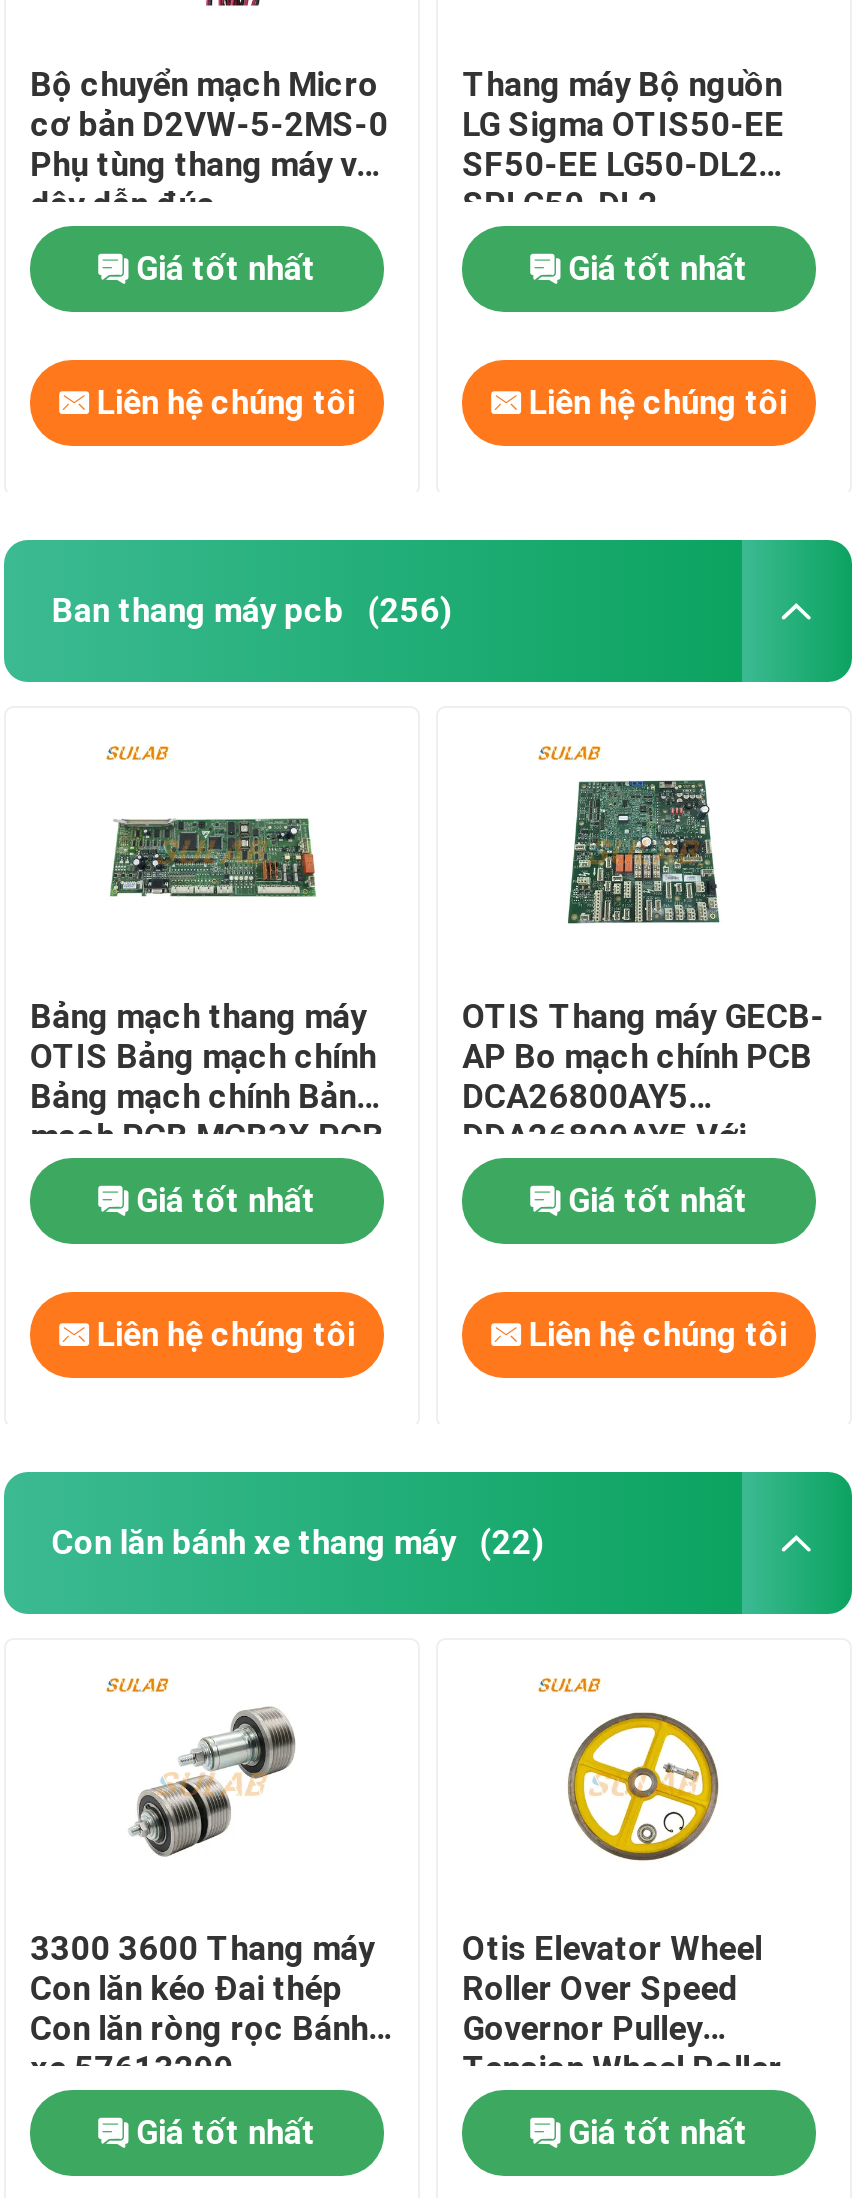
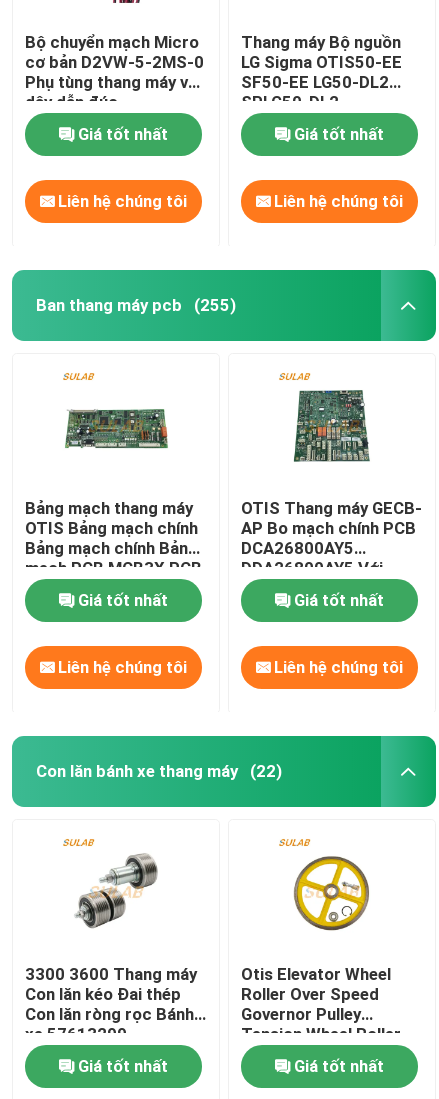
- Ban thang máy pcb (256)
+ Ban thang máy pcb (255)
